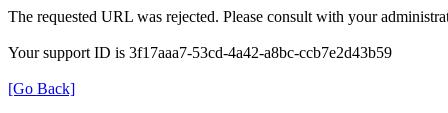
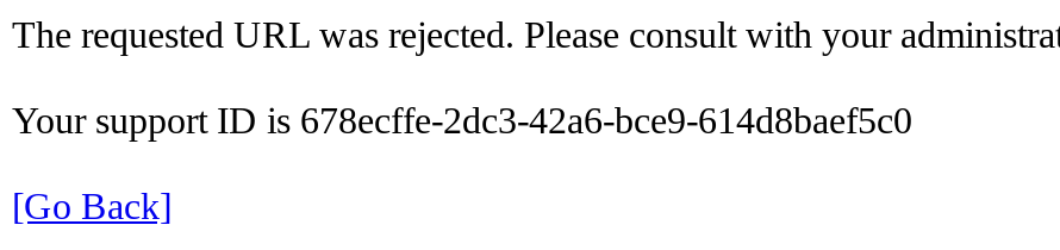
- Your support ID is 3f17aaa7-53cd-4a42-a8bc-ccb7e2d43b59
+ Your support ID is 678ecffe-2dc3-42a6-bce9-614d8baef5c0
